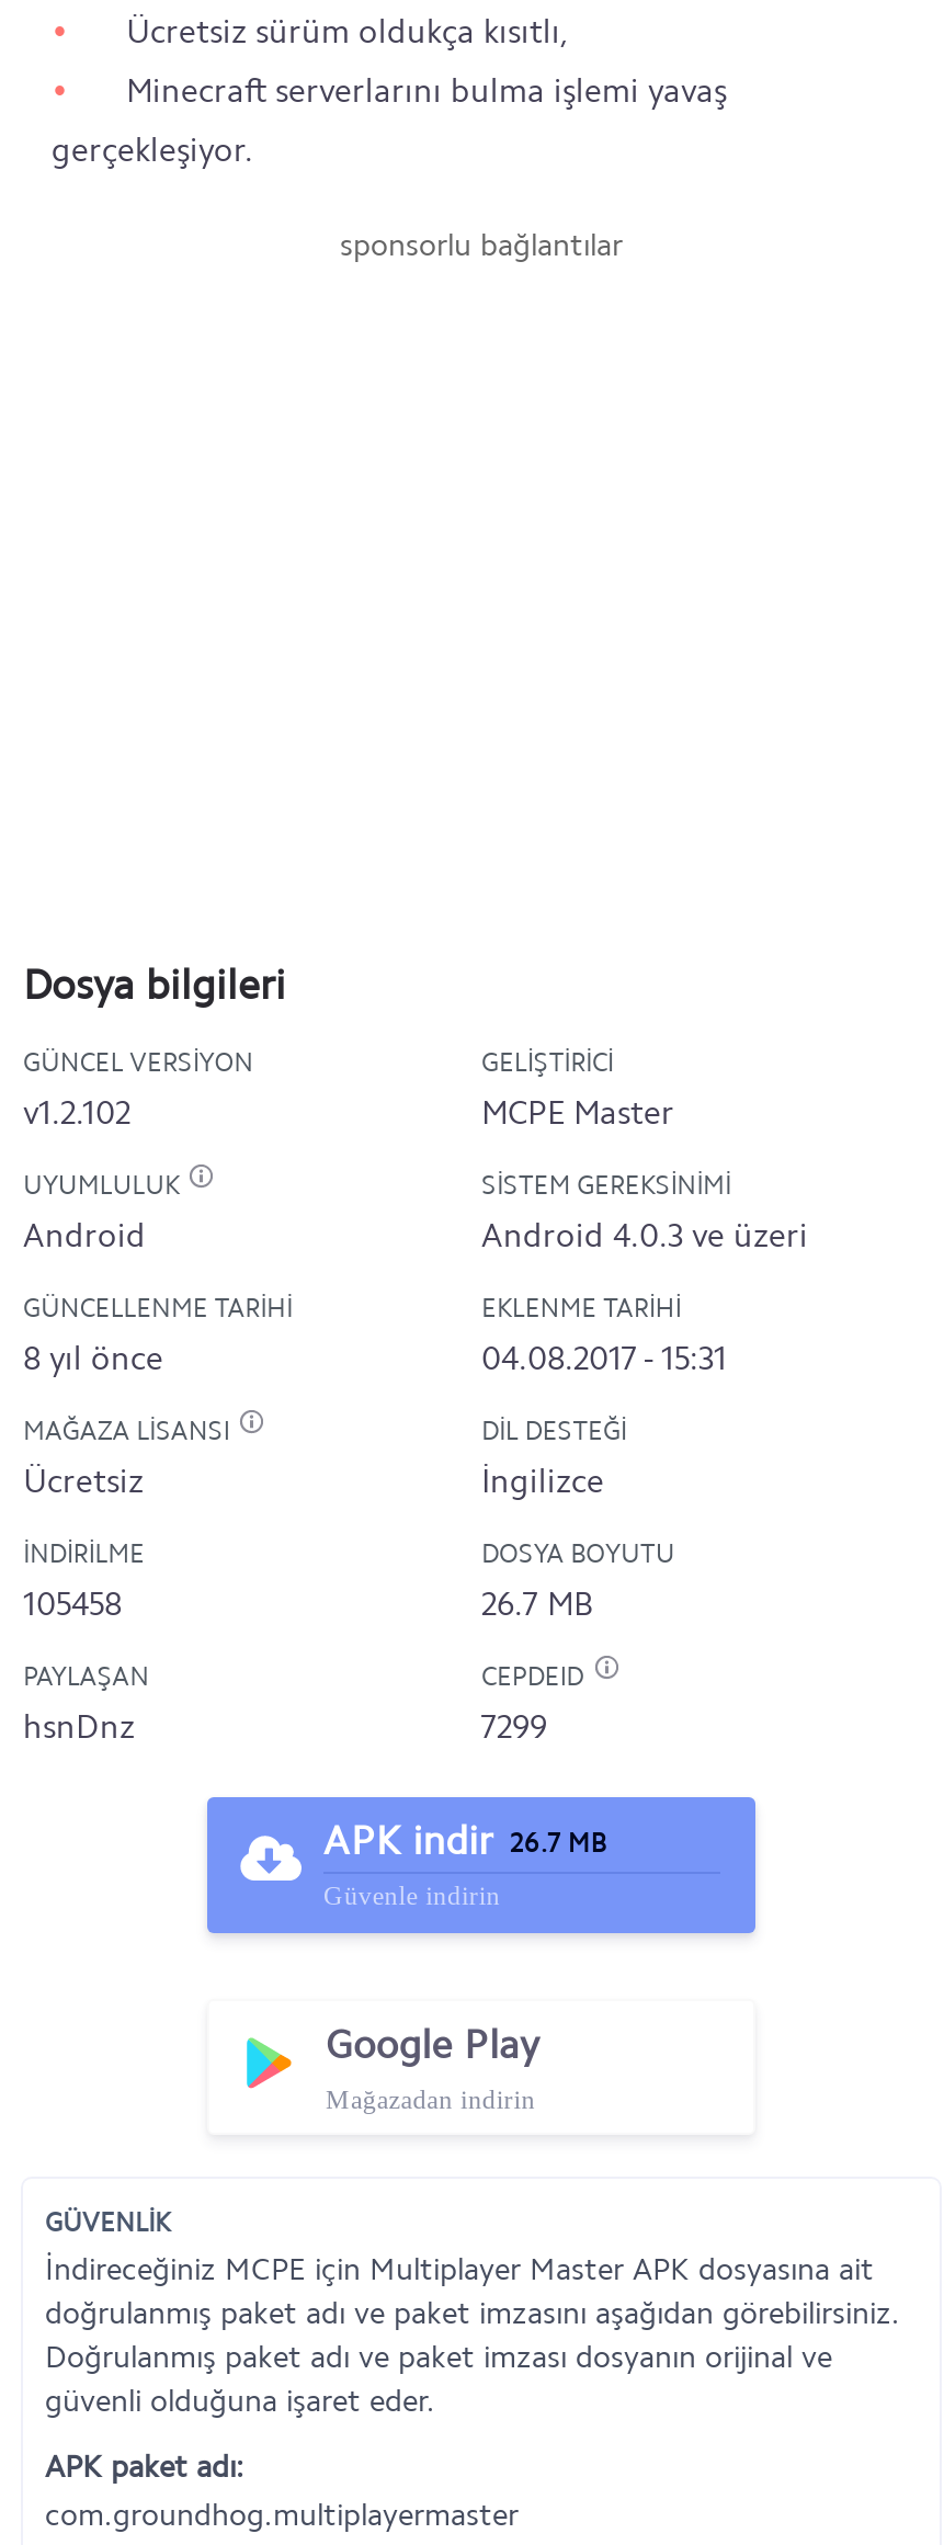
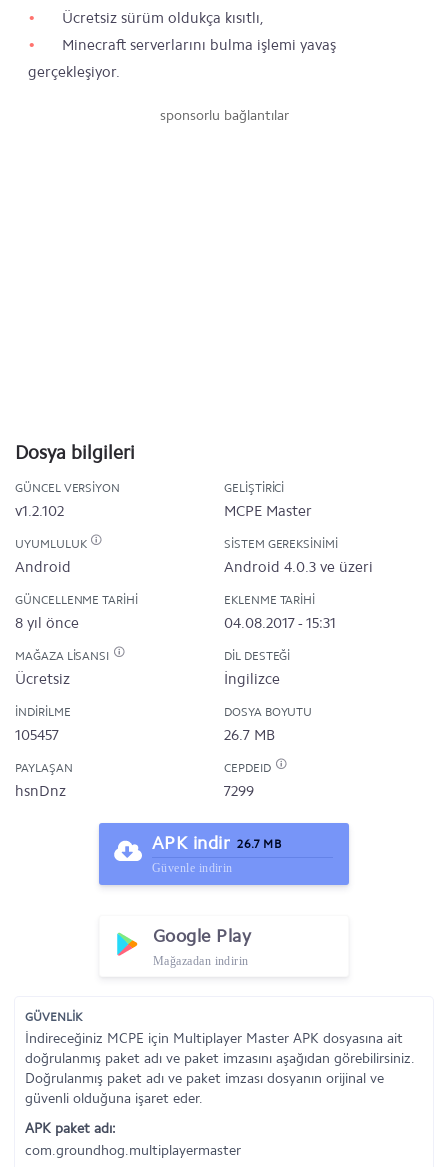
- 105458
+ 105457
